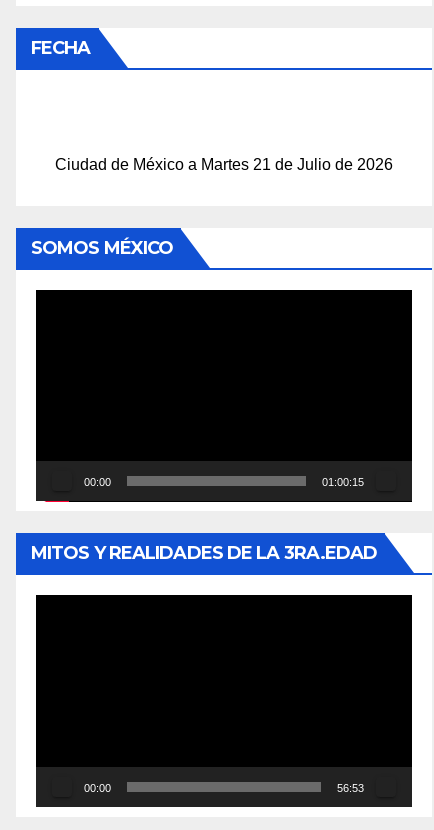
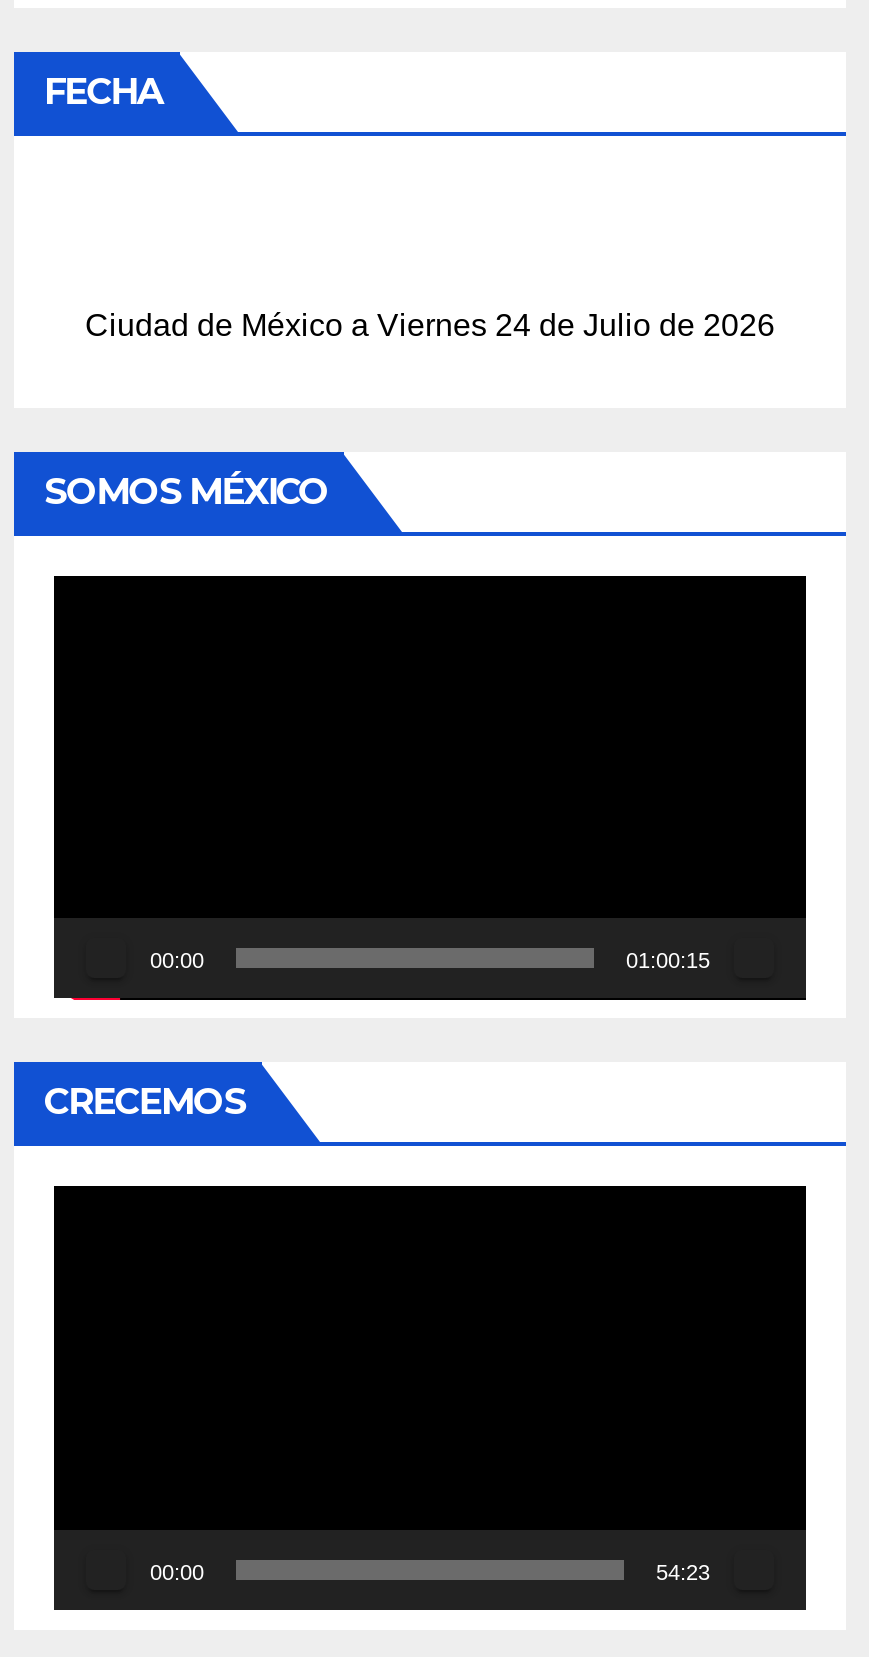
- Ciudad de México a Martes 21 de Julio de 2026
+ Ciudad de México a Viernes 24 de Julio de 2026

- MITOS Y REALIDADES DE LA 3RA.EDAD
+ CRECEMOS

- 56:53
+ 54:23
